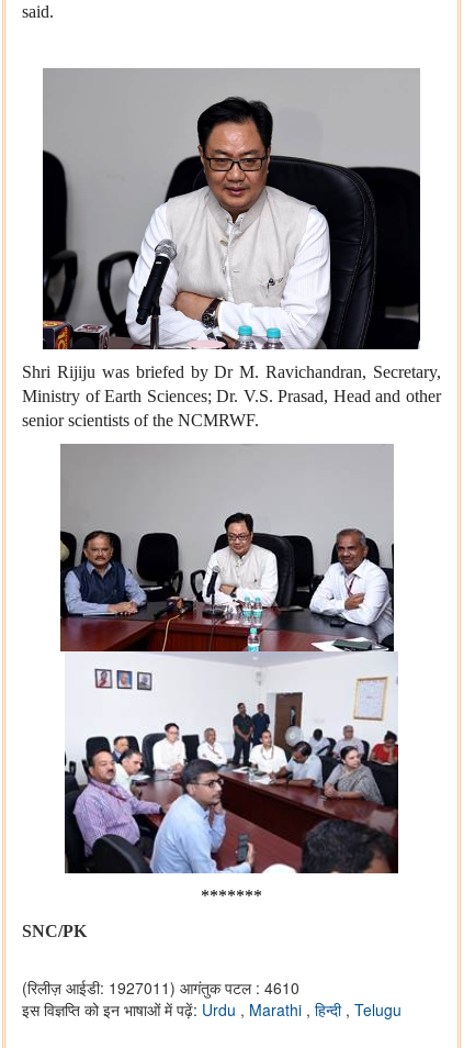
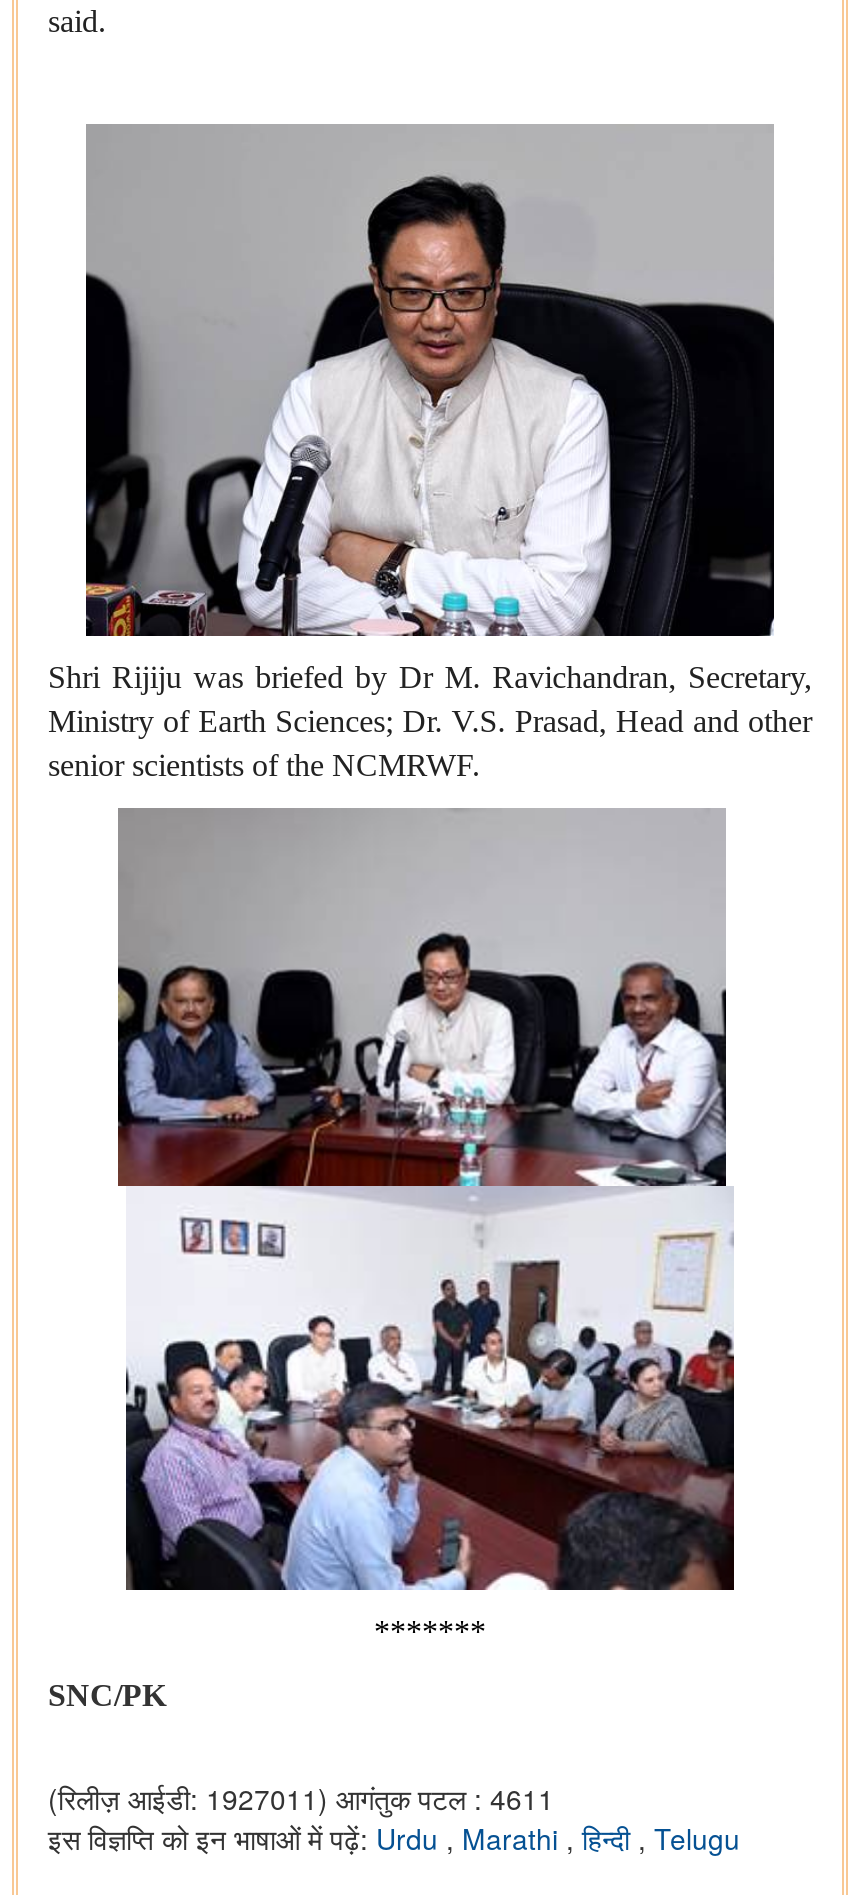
- (रिलीज़ आईडी: 1927011) आगंतुक पटल : 4610
+ (रिलीज़ आईडी: 1927011) आगंतुक पटल : 4611
